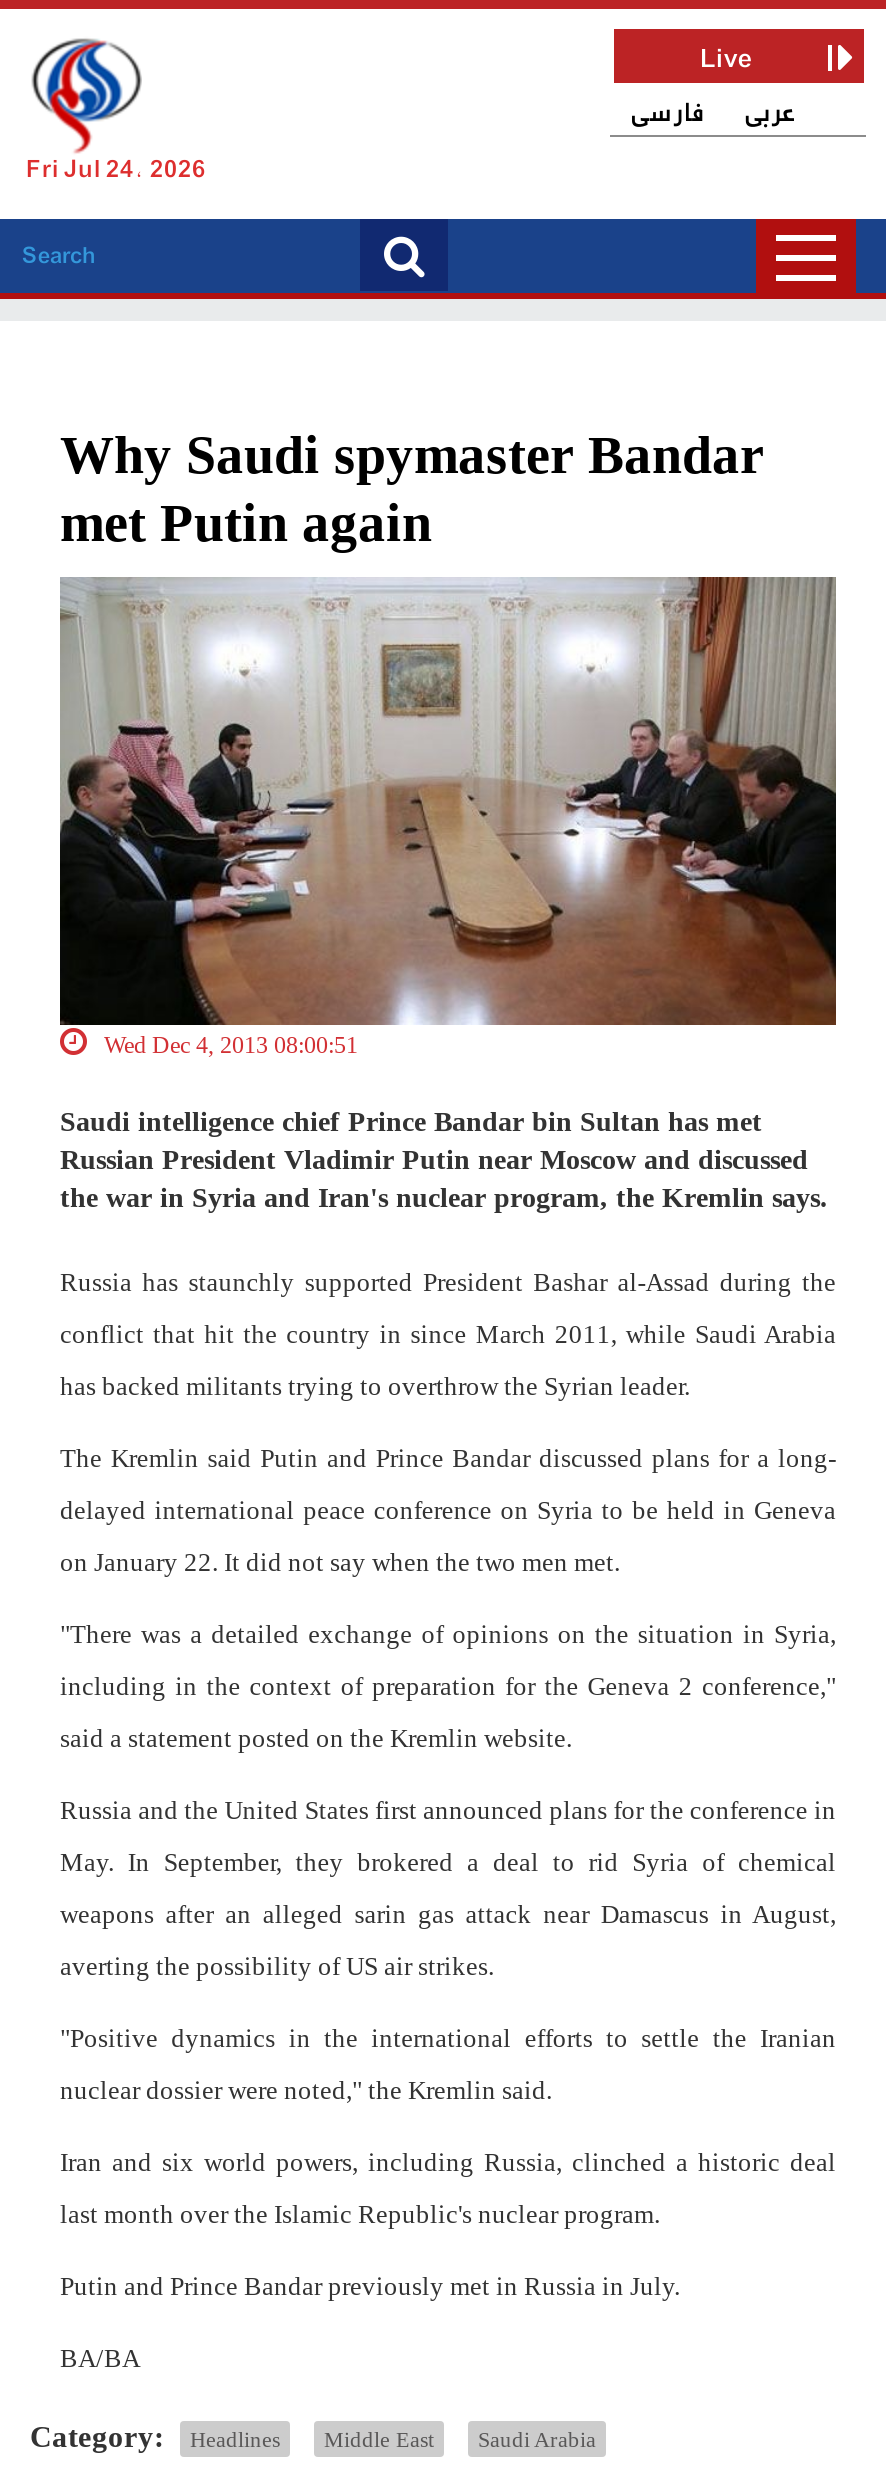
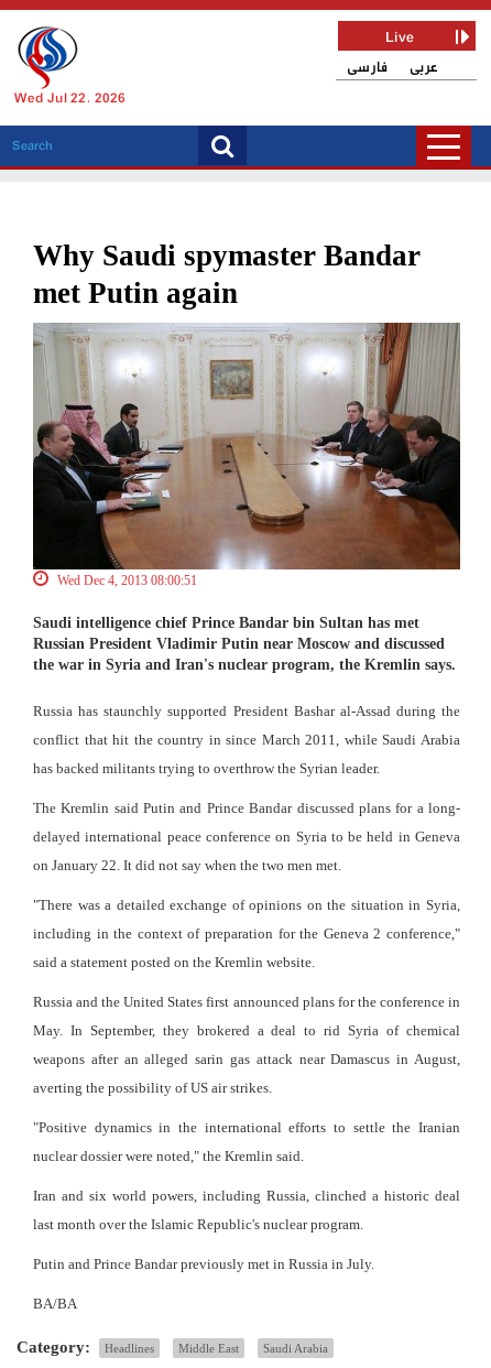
- Fri Jul 24, 2026
+ Wed Jul 22, 2026
